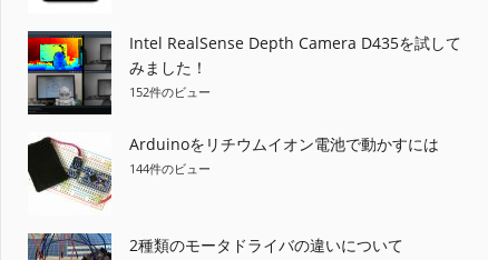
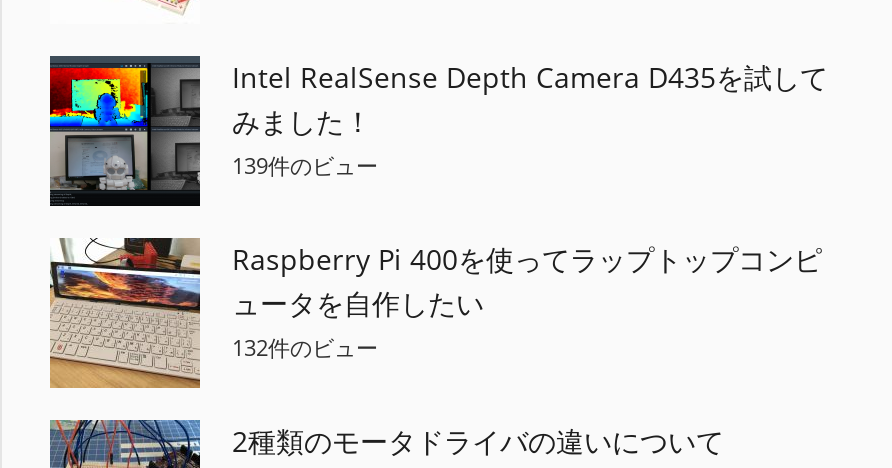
- 152件のビュー
+ 139件のビュー

- [image]
- Arduinoをリチウムイオン電池で動かすには
- 144件のビュー
+ [image]
+ Raspberry Pi 400を使ってラップトップコンピ
+ ュータを自作したい
+ 132件のビュー
